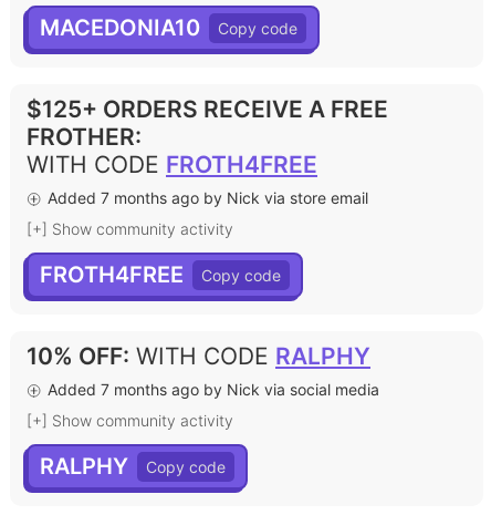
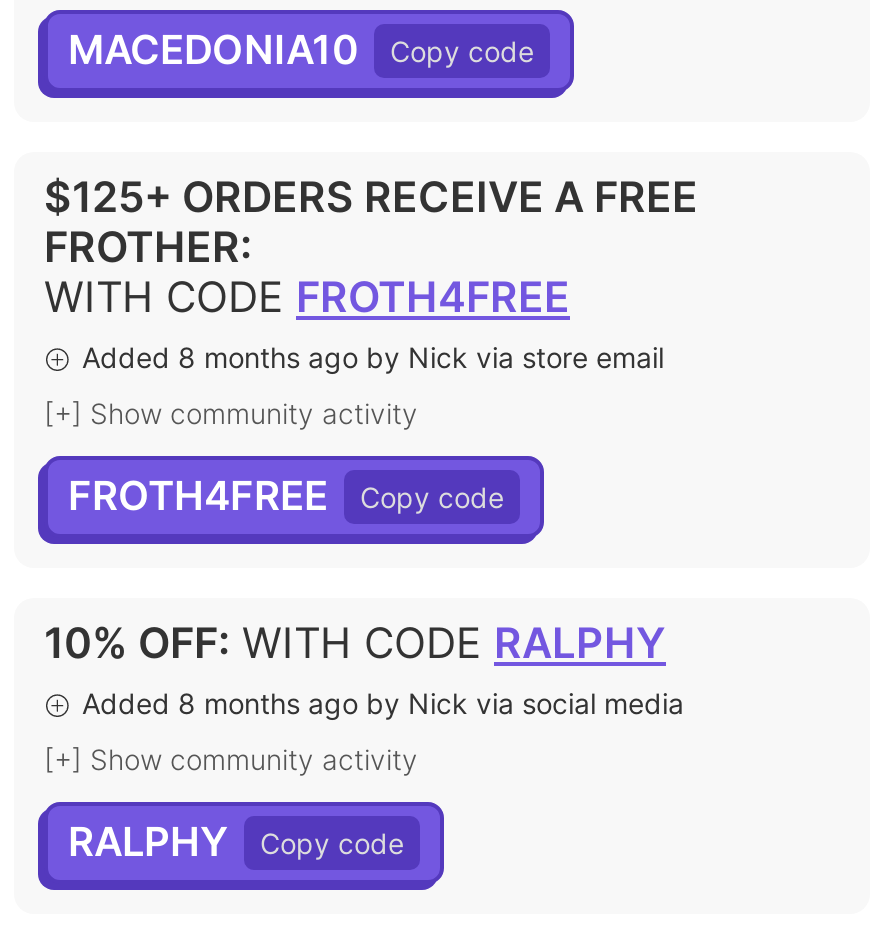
- Added 7 months ago by Nick via store email
+ Added 8 months ago by Nick via store email

- Added 7 months ago by Nick via social media
+ Added 8 months ago by Nick via social media
